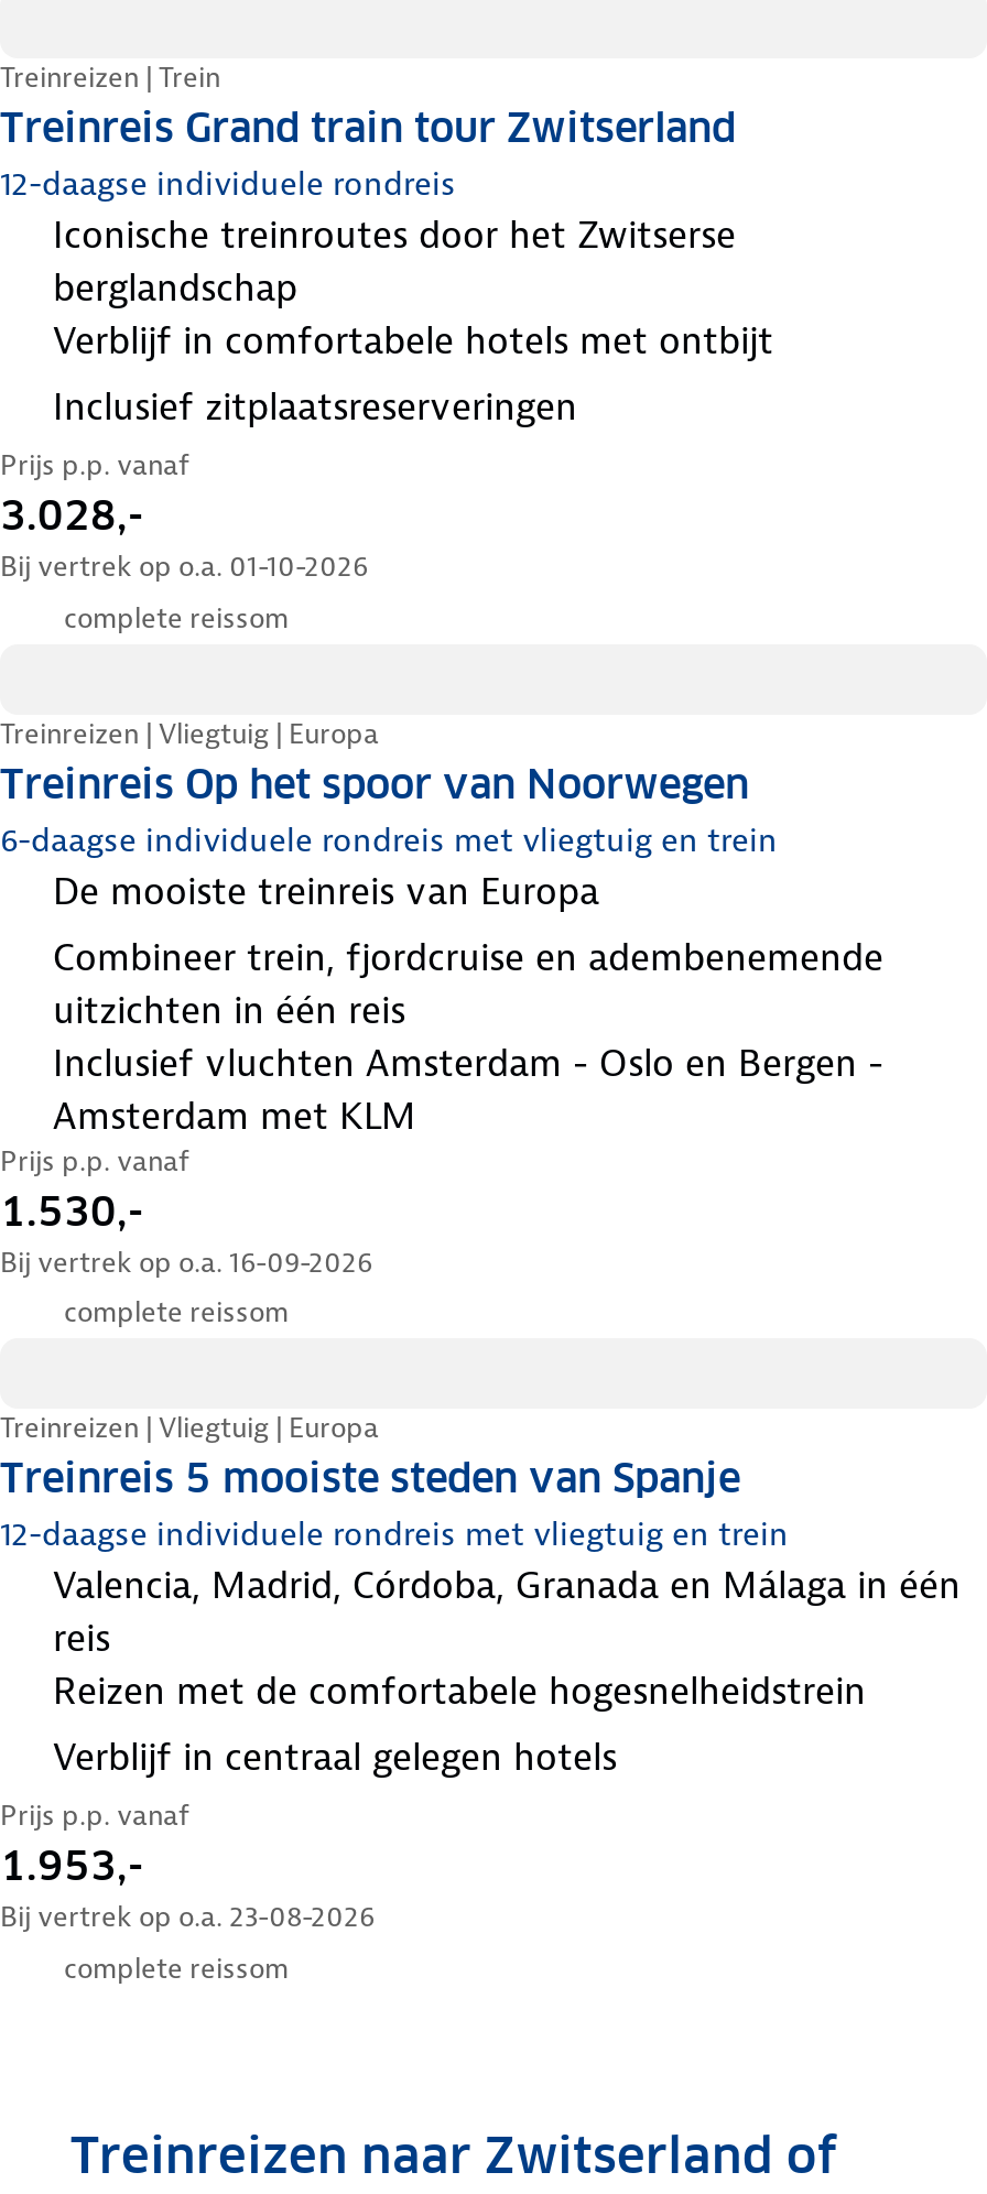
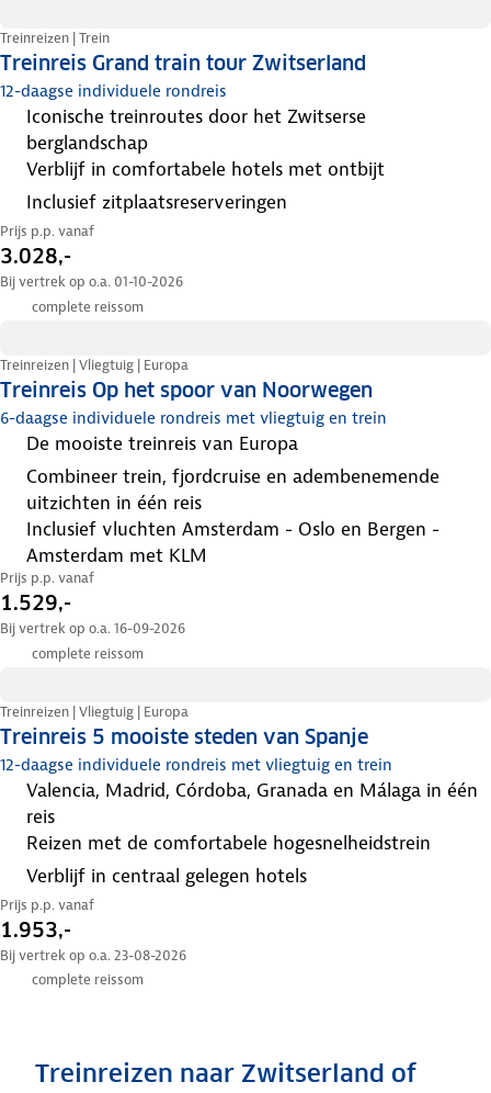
- 1.530,-
+ 1.529,-
